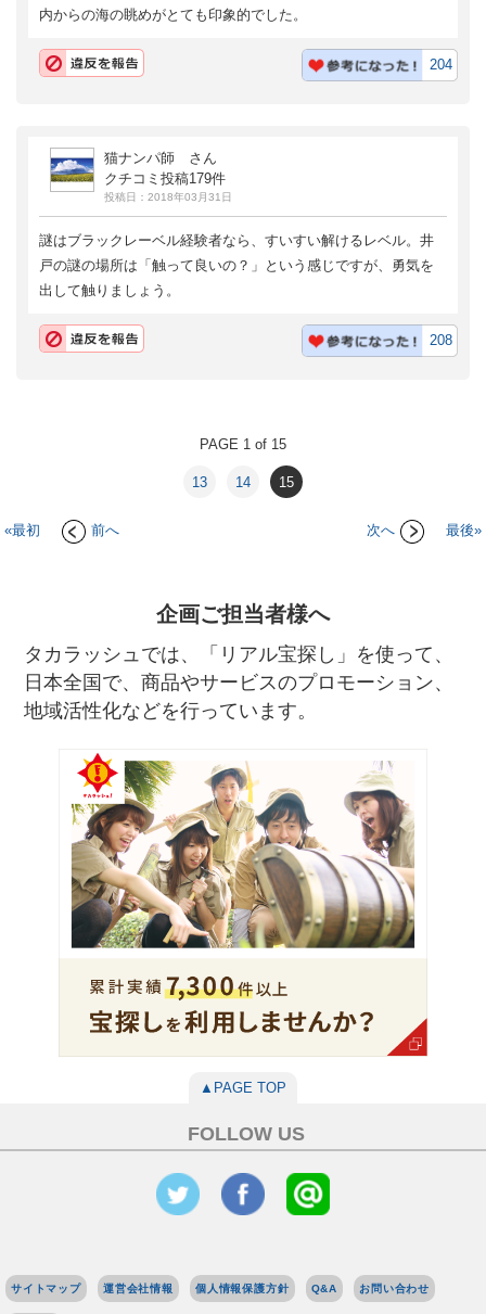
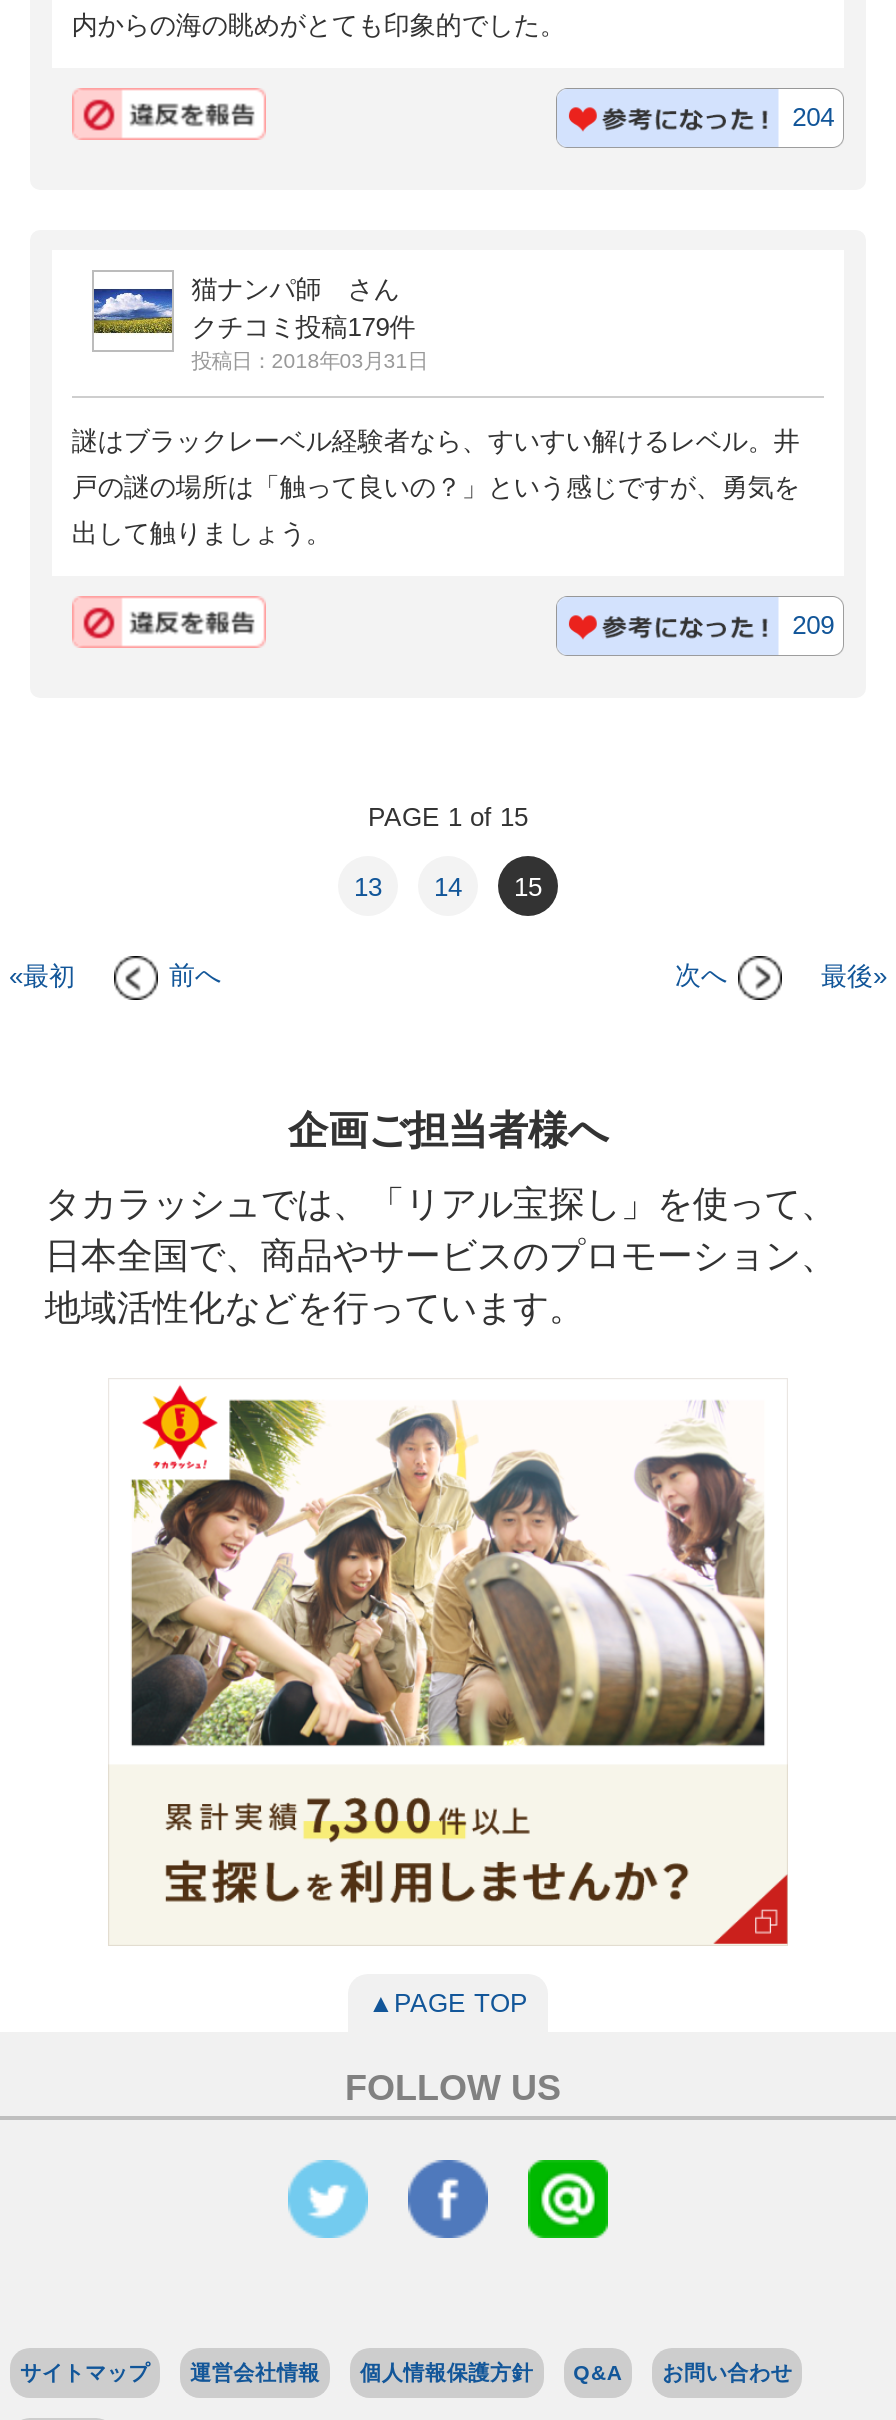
- 208
+ 209
